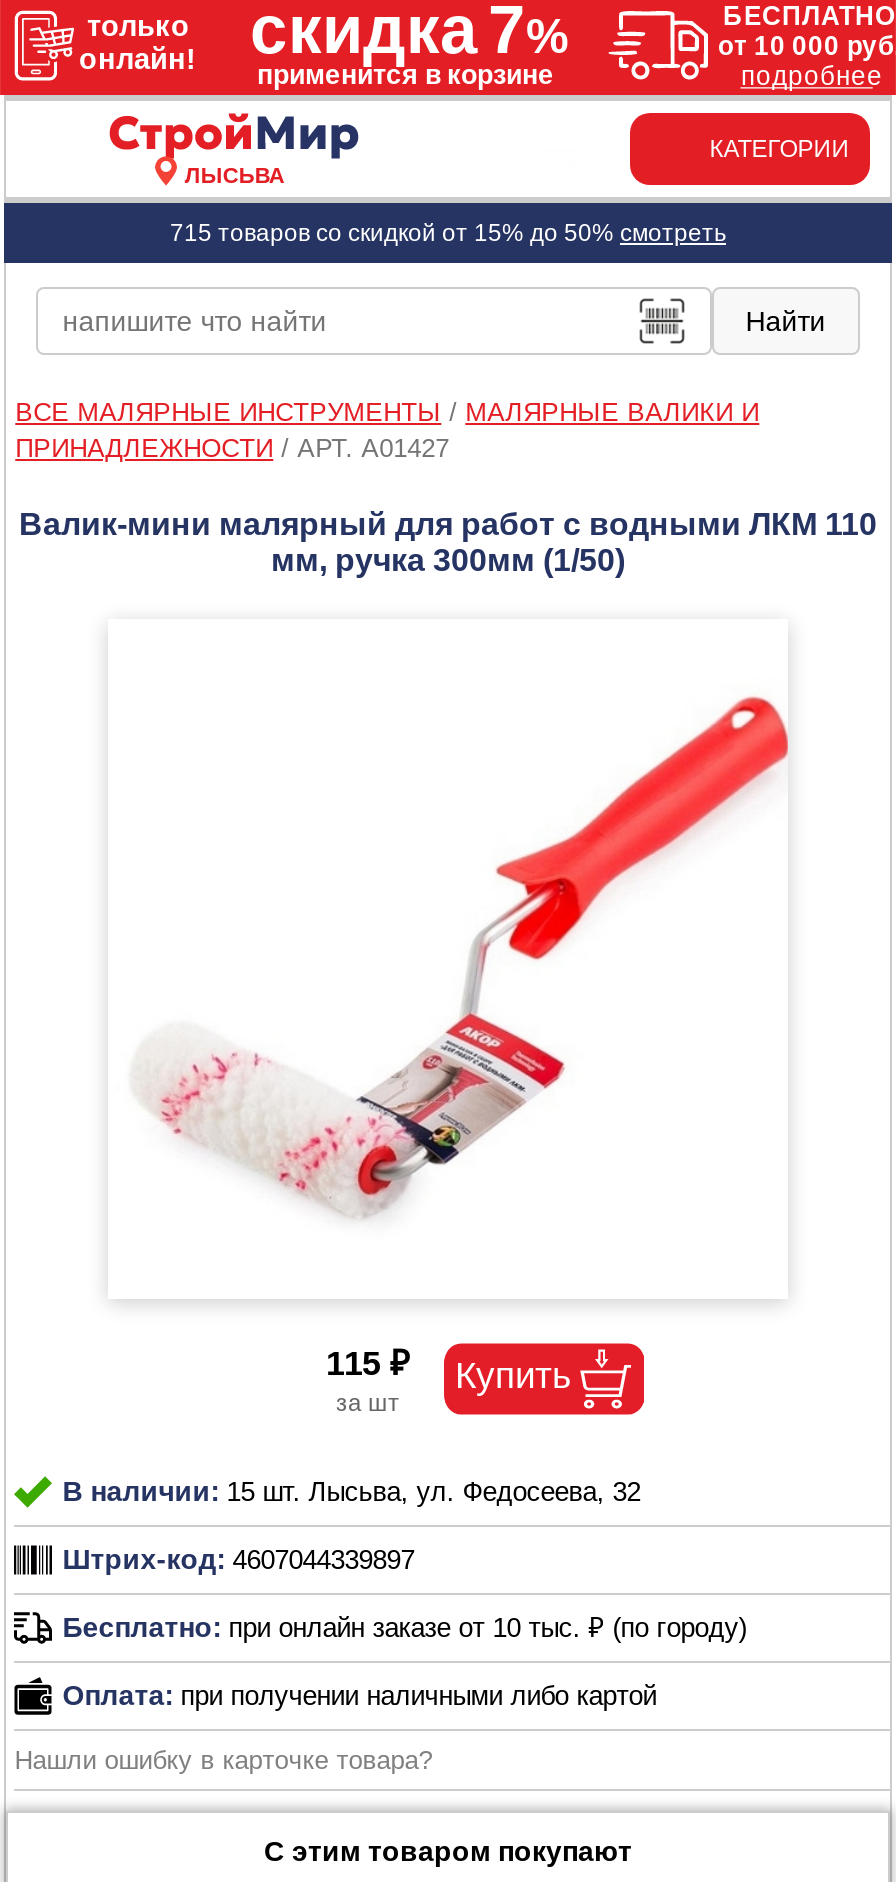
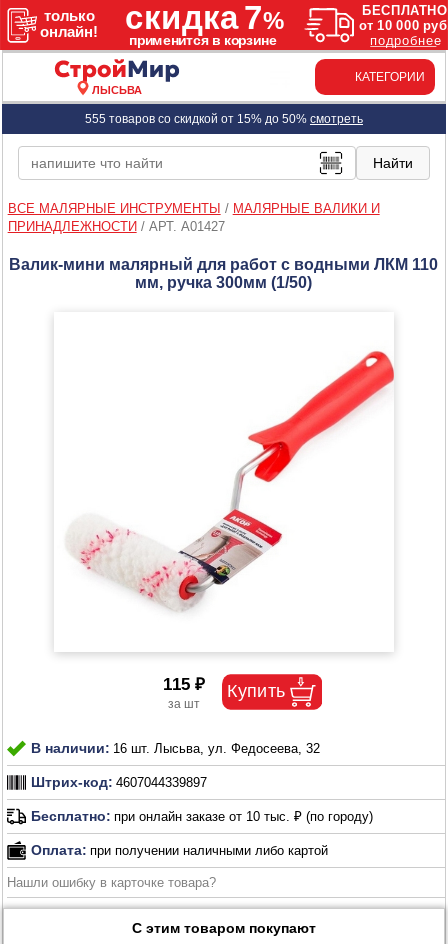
- 715 товаров со скидкой от 15% до 50% смотреть
+ 555 товаров со скидкой от 15% до 50% смотреть

- В наличии: 15 шт. Лысьва, ул. Федосеева, 32
+ В наличии: 16 шт. Лысьва, ул. Федосеева, 32
